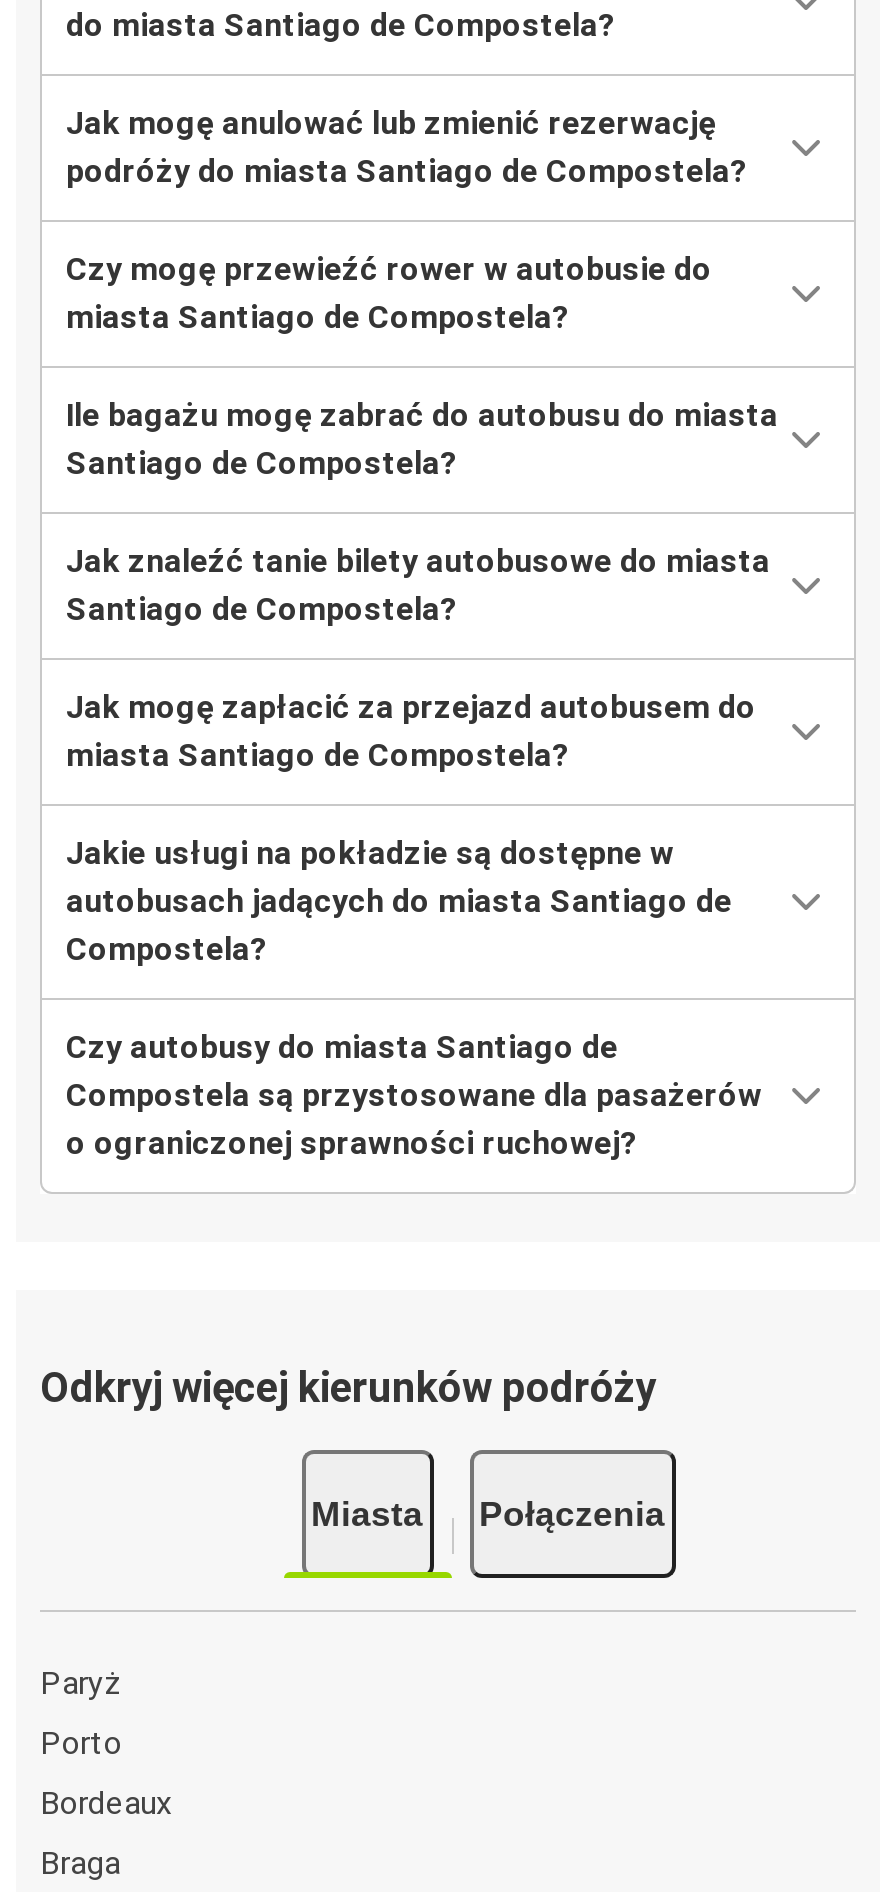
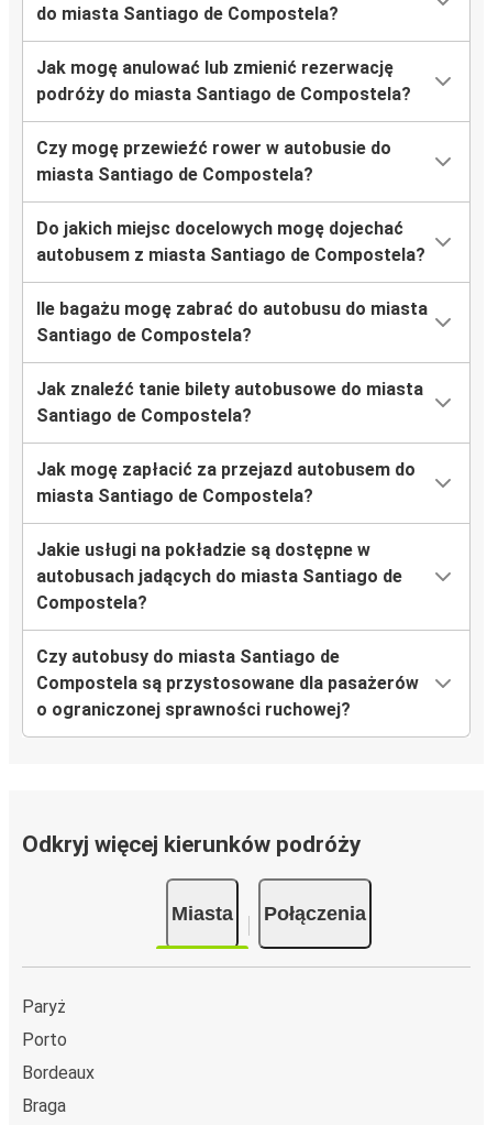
+ Do jakich miejsc docelowych mogę dojechać
+ autobusem z miasta Santiago de Compostela?
